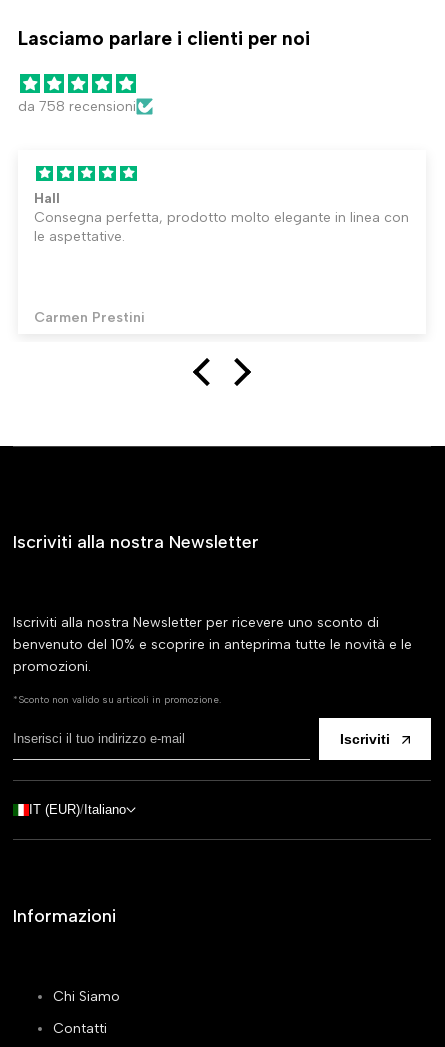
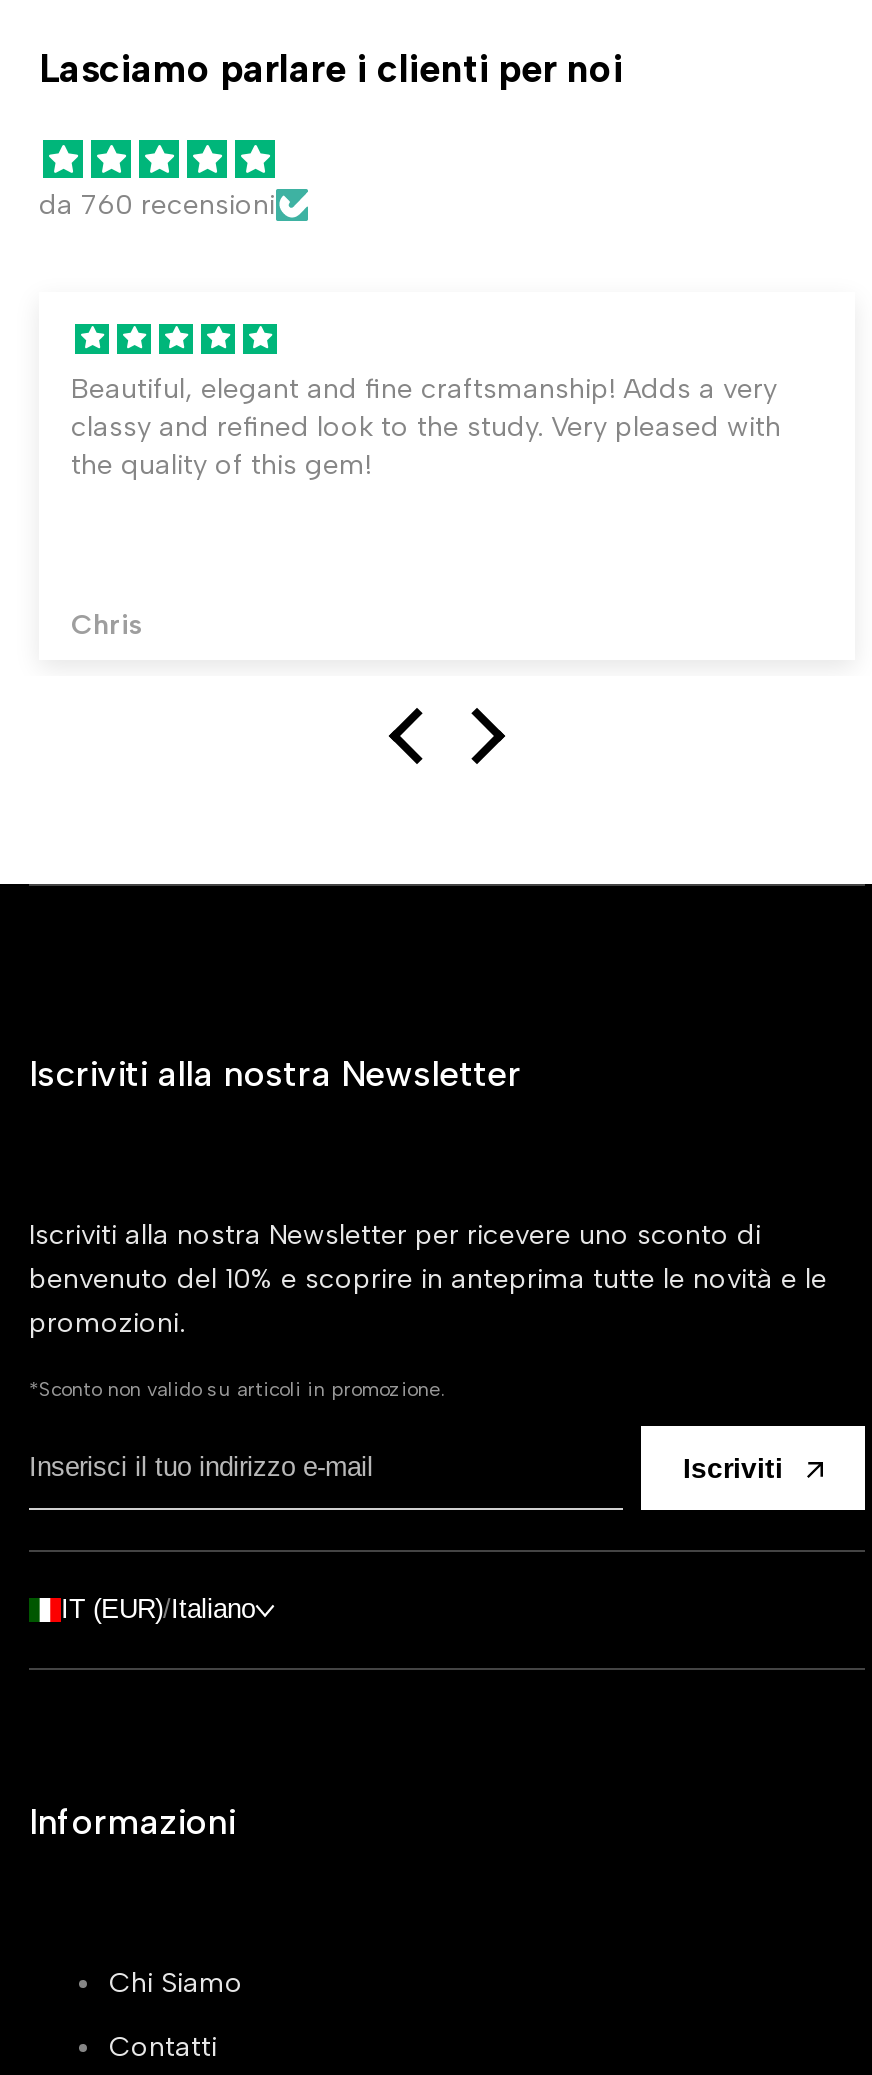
- da 758 recensioni
+ da 760 recensioni

- Hall
- Consegna perfetta, prodotto molto elegante in linea con
- le aspettative.
+ Beautiful, elegant and fine craftsmanship! Adds a very
+ classy and refined look to the study. Very pleased with
+ the quality of this gem!

- Carmen Prestini
+ Chris
